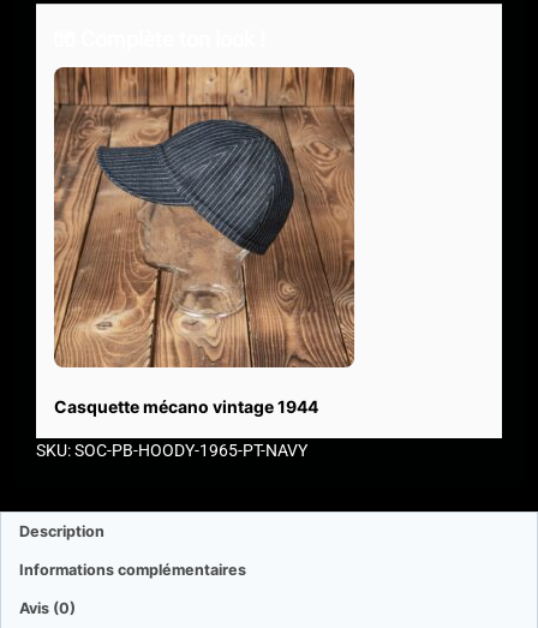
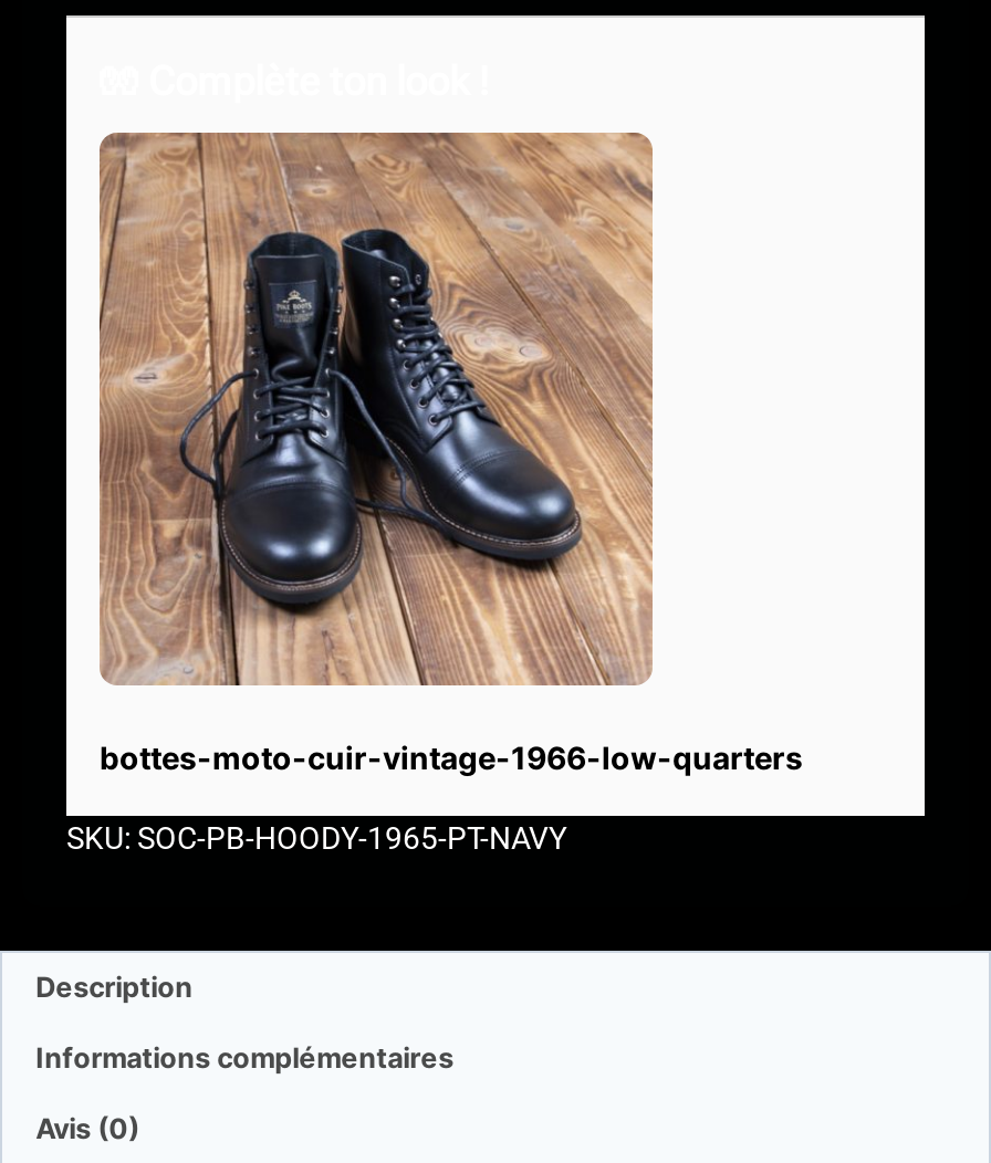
- [image]
- Casquette mécano vintage 1944
+ [image]
+ bottes-moto-cuir-vintage-1966-low-quarters
